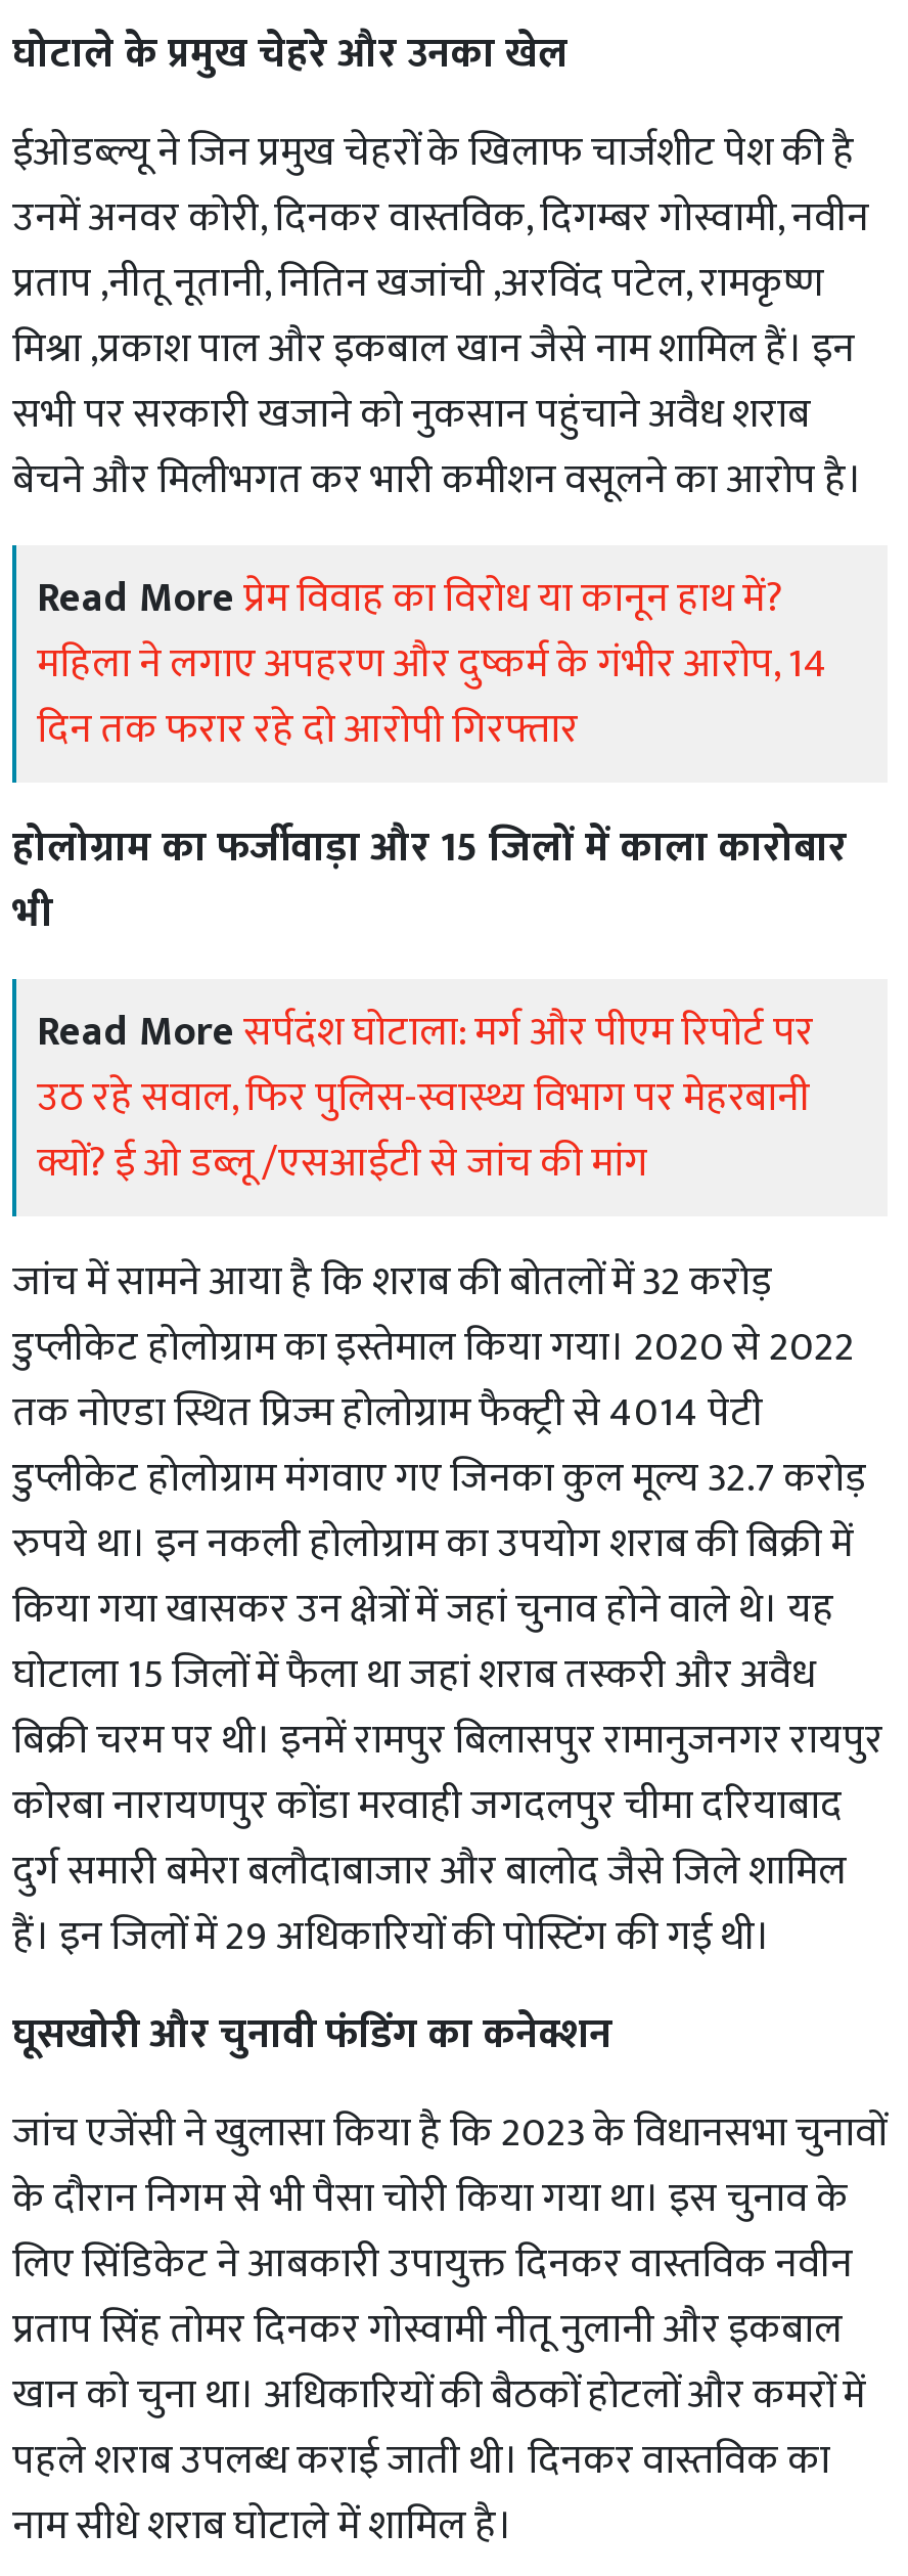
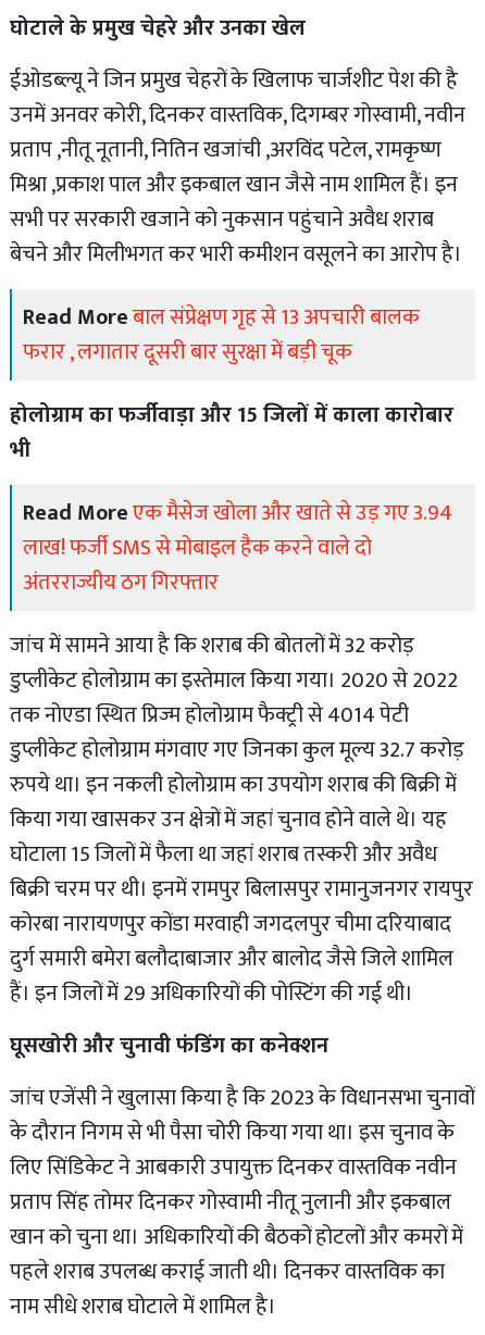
- Read More प्रेम विवाह का विरोध या कानून हाथ में?
- महिला ने लगाए अपहरण और दुष्कर्म के गंभीर आरोप, 14
- दिन तक फरार रहे दो आरोपी गिरफ्तार
+ Read More बाल संप्रेक्षण गृह से 13 अपचारी बालक
+ फरार , लगातार दूसरी बार सुरक्षा में बड़ी चूक

- Read More सर्पदंश घोटाला: मर्ग और पीएम रिपोर्ट पर
- उठ रहे सवाल, फिर पुलिस-स्वास्थ्य विभाग पर मेहरबानी
- क्यों? ई ओ डब्लू /एसआईटी से जांच की मांग
+ Read More एक मैसेज खोला और खाते से उड़ गए 3.94
+ लाख! फर्जी SMS से मोबाइल हैक करने वाले दो
+ अंतरराज्यीय ठग गिरफ्तार
